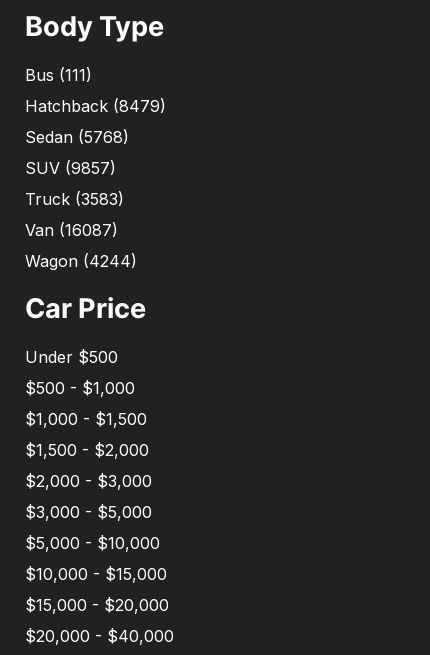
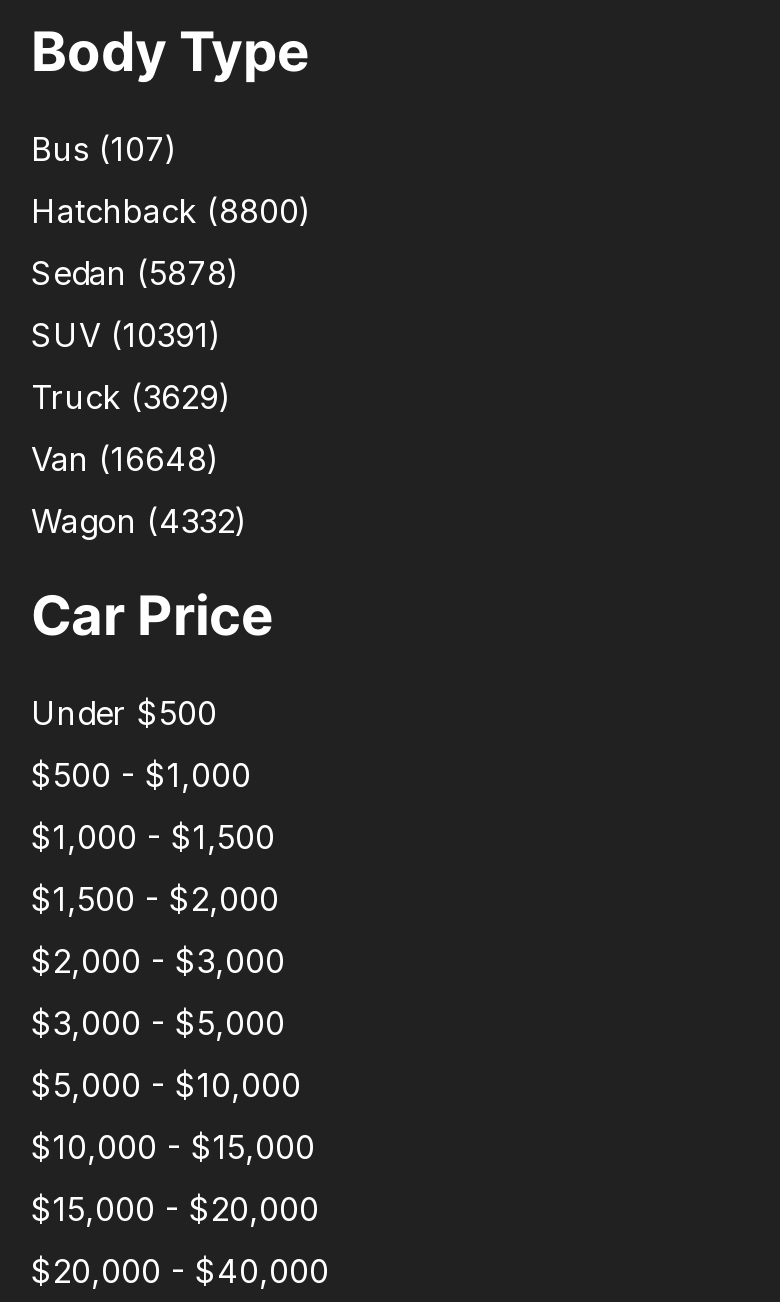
- Bus (111)
+ Bus (107)

- Hatchback (8479)
+ Hatchback (8800)

- Sedan (5768)
+ Sedan (5878)

- SUV (9857)
+ SUV (10391)

- Truck (3583)
+ Truck (3629)

- Van (16087)
+ Van (16648)

- Wagon (4244)
+ Wagon (4332)
